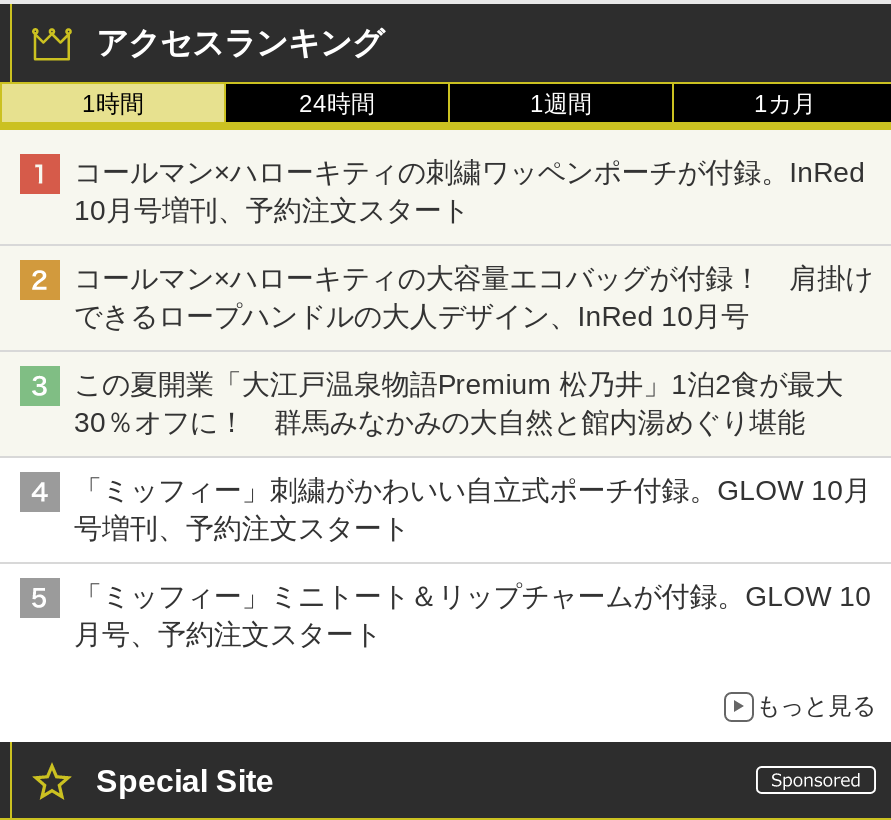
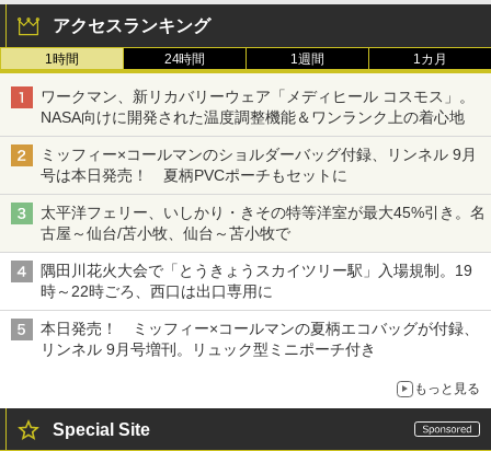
- コールマン×ハローキティの刺繍ワッペンポーチが付録。InRed
- 10月号増刊、予約注文スタート
+ ワークマン、新リカバリーウェア「メディヒール コスモス」。
+ NASA向けに開発された温度調整機能＆ワンランク上の着心地

- コールマン×ハローキティの大容量エコバッグが付録！ 肩掛け
- できるロープハンドルの大人デザイン、InRed 10月号
+ ミッフィー×コールマンのショルダーバッグ付録、リンネル 9月
+ 号は本日発売！ 夏柄PVCポーチもセットに

- この夏開業「大江戸温泉物語Premium 松乃井」1泊2食が最大
- 30％オフに！ 群馬みなかみの大自然と館内湯めぐり堪能
+ 太平洋フェリー、いしかり・きその特等洋室が最大45%引き。名
+ 古屋～仙台/苫小牧、仙台～苫小牧で

- 「ミッフィー」刺繍がかわいい自立式ポーチ付録。GLOW 10月
- 号増刊、予約注文スタート
+ 隅田川花火大会で「とうきょうスカイツリー駅」入場規制。19
+ 時～22時ごろ、西口は出口専用に

- 「ミッフィー」ミニトート＆リップチャームが付録。GLOW 10
- 月号、予約注文スタート
+ 本日発売！ ミッフィー×コールマンの夏柄エコバッグが付録、
+ リンネル 9月号増刊。リュック型ミニポーチ付き
